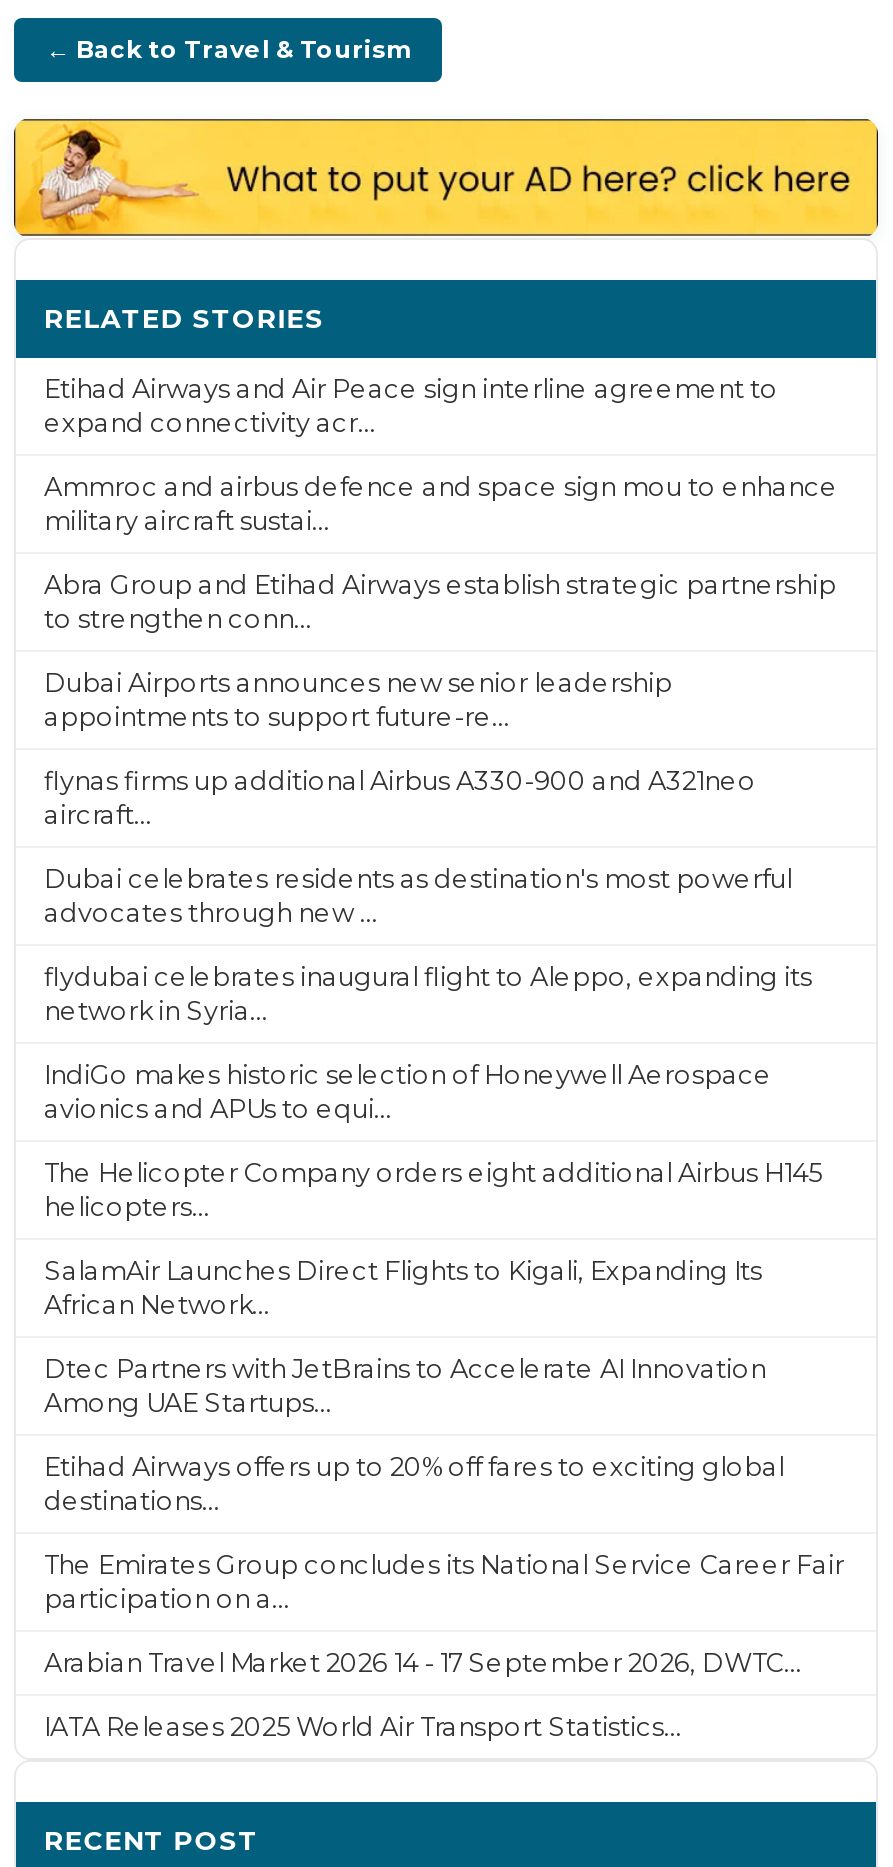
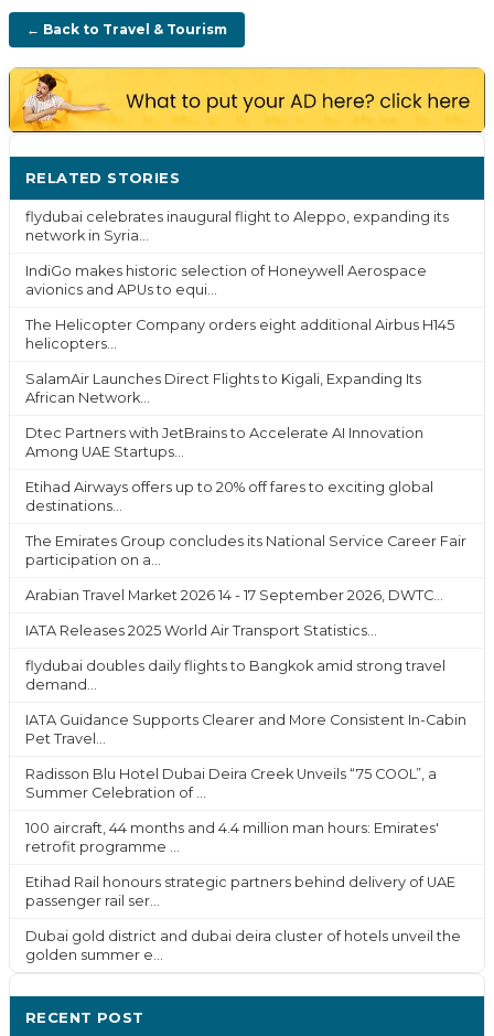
- Etihad Airways and Air Peace sign interline agreement to
- expand connectivity acr...
- Ammroc and airbus defence and space sign mou to enhance
- military aircraft sustai...
- Abra Group and Etihad Airways establish strategic partnership
- to strengthen conn...
- Dubai Airports announces new senior leadership
- appointments to support future-re...
- flynas firms up additional Airbus A330-900 and A321neo
- aircraft...
- Dubai celebrates residents as destination's most powerful
- advocates through new ...

moved up: flydubai celebrates inaugural flight to Aleppo, expanding its | network in Syria... | IndiGo makes historic selection of Honeywell Aerospace | ... | Arabian Travel Market 2026 14 - 17 September 2026, DWTC... | IATA Releases 2025 World Air Transport Statistics...

+ flydubai doubles daily flights to Bangkok amid strong travel
+ demand...
+ IATA Guidance Supports Clearer and More Consistent In-Cabin
+ Pet Travel...
+ Radisson Blu Hotel Dubai Deira Creek Unveils “75 COOL”, a
+ Summer Celebration of ...
+ 100 aircraft, 44 months and 4.4 million man hours: Emirates'
+ retrofit programme ...
+ Etihad Rail honours strategic partners behind delivery of UAE
+ passenger rail ser...
+ Dubai gold district and dubai deira cluster of hotels unveil the
+ golden summer e...
